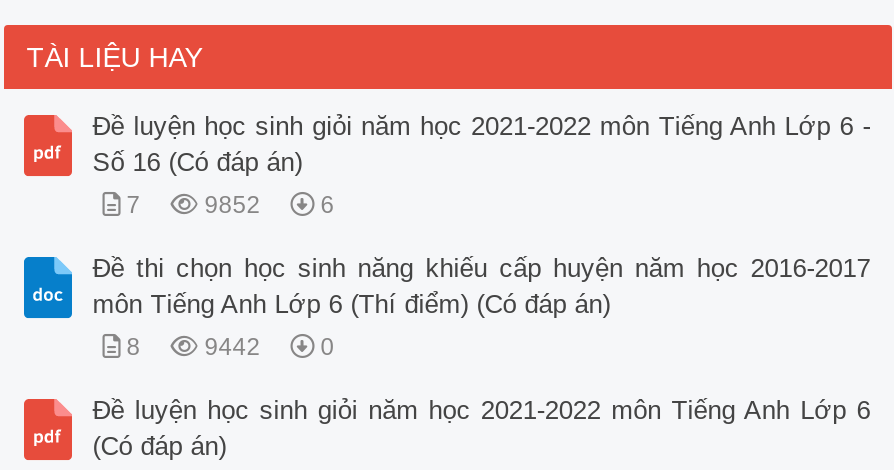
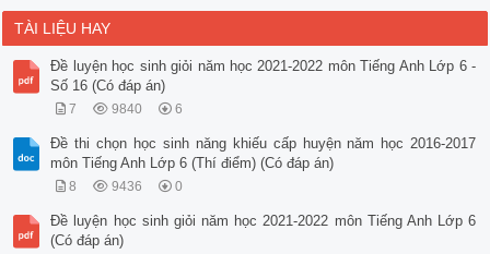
- 9852
+ 9840

- 9442
+ 9436
